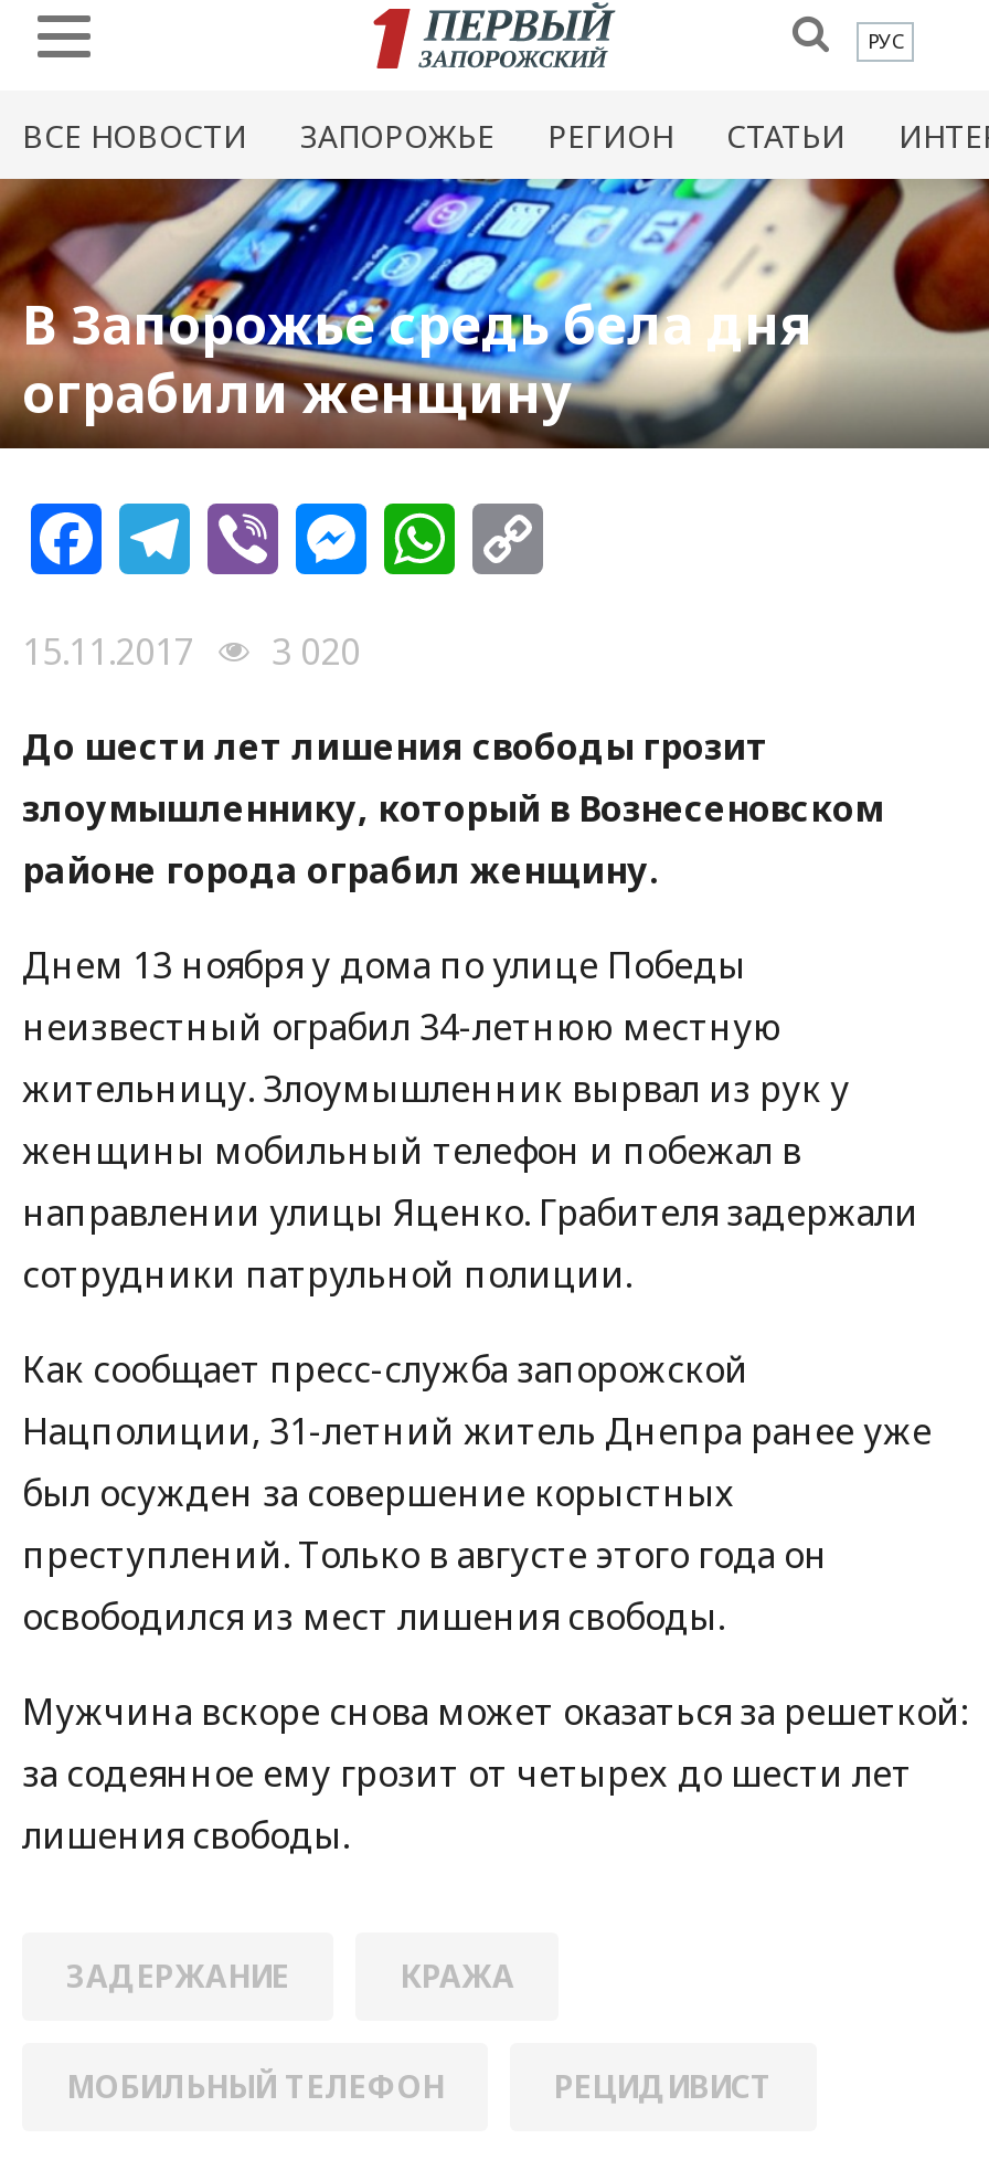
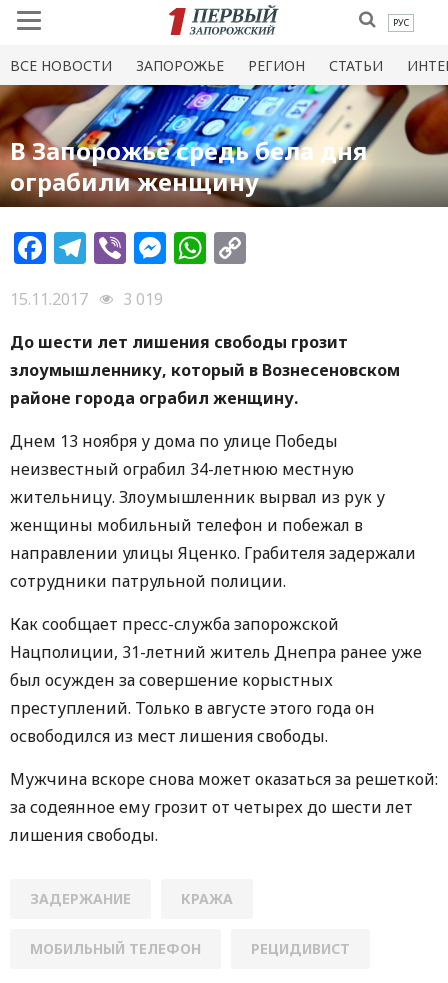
- 15.11.2017 3 020
+ 15.11.2017 3 019
